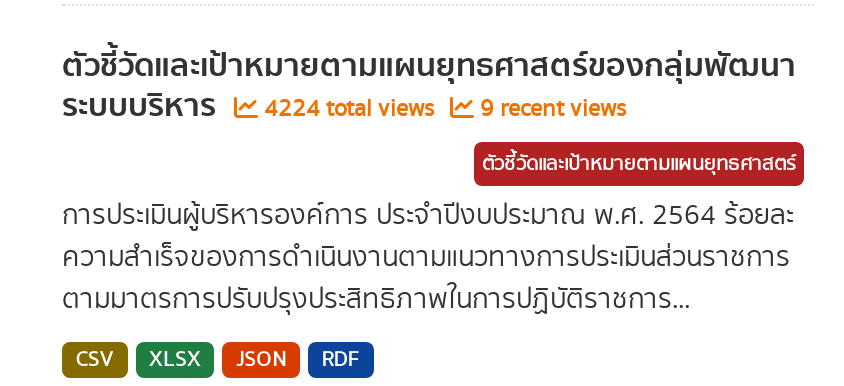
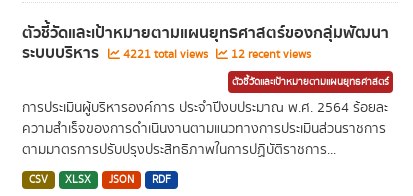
- 4224 total views
+ 4221 total views

- 9 recent views
+ 12 recent views
